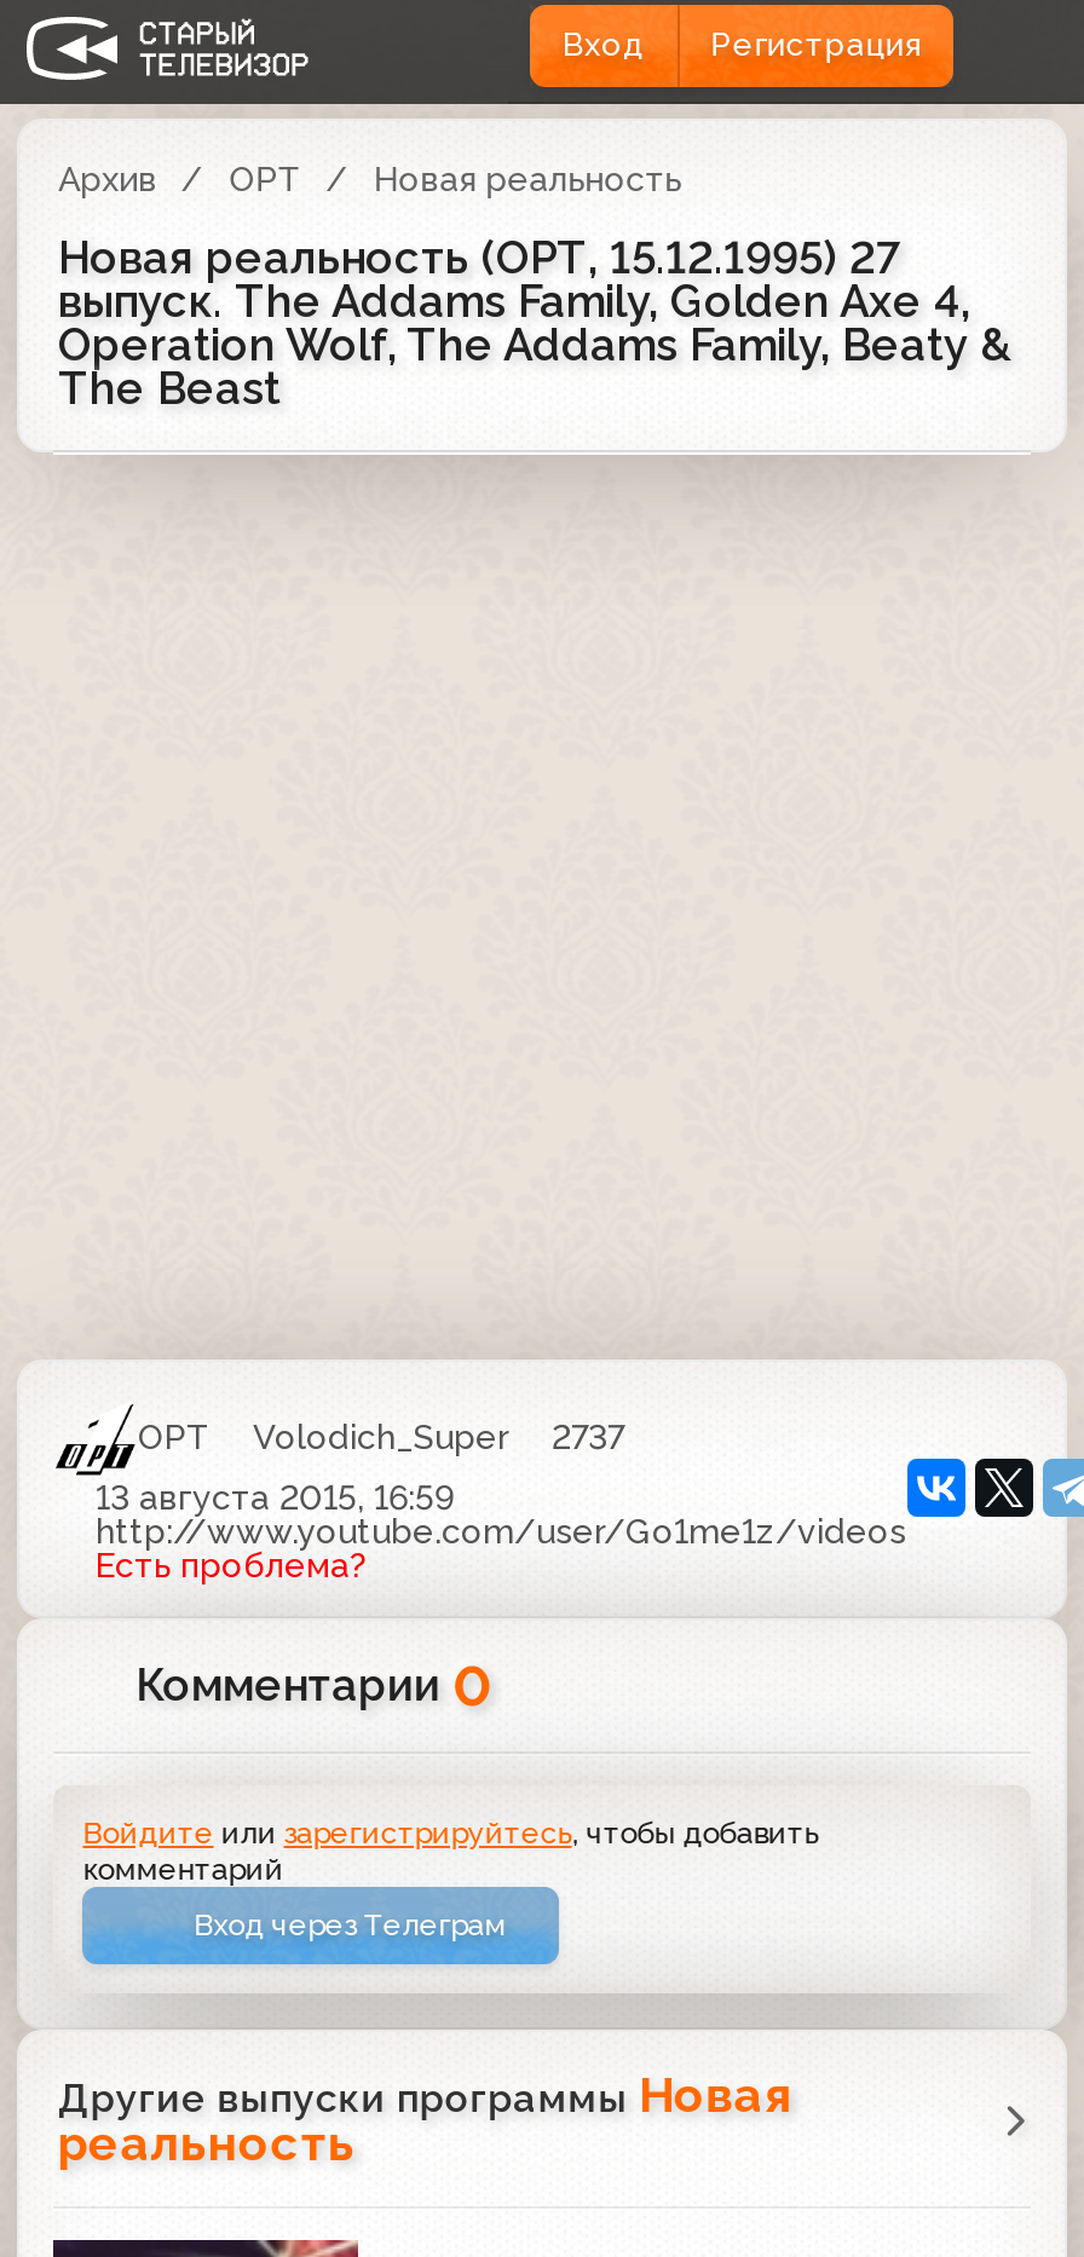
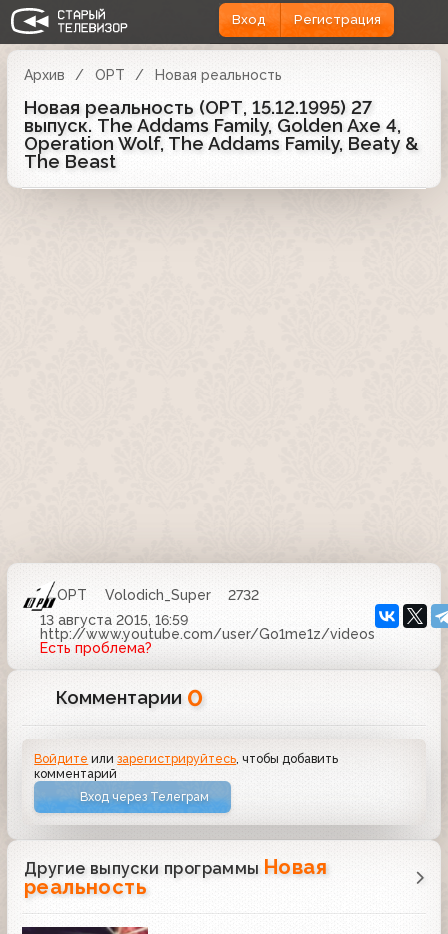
- ОРТ Volodich_Super 2737
+ ОРТ Volodich_Super 2732
